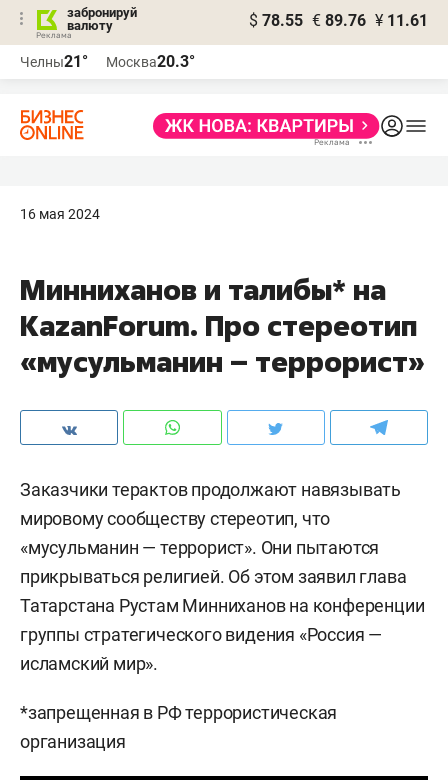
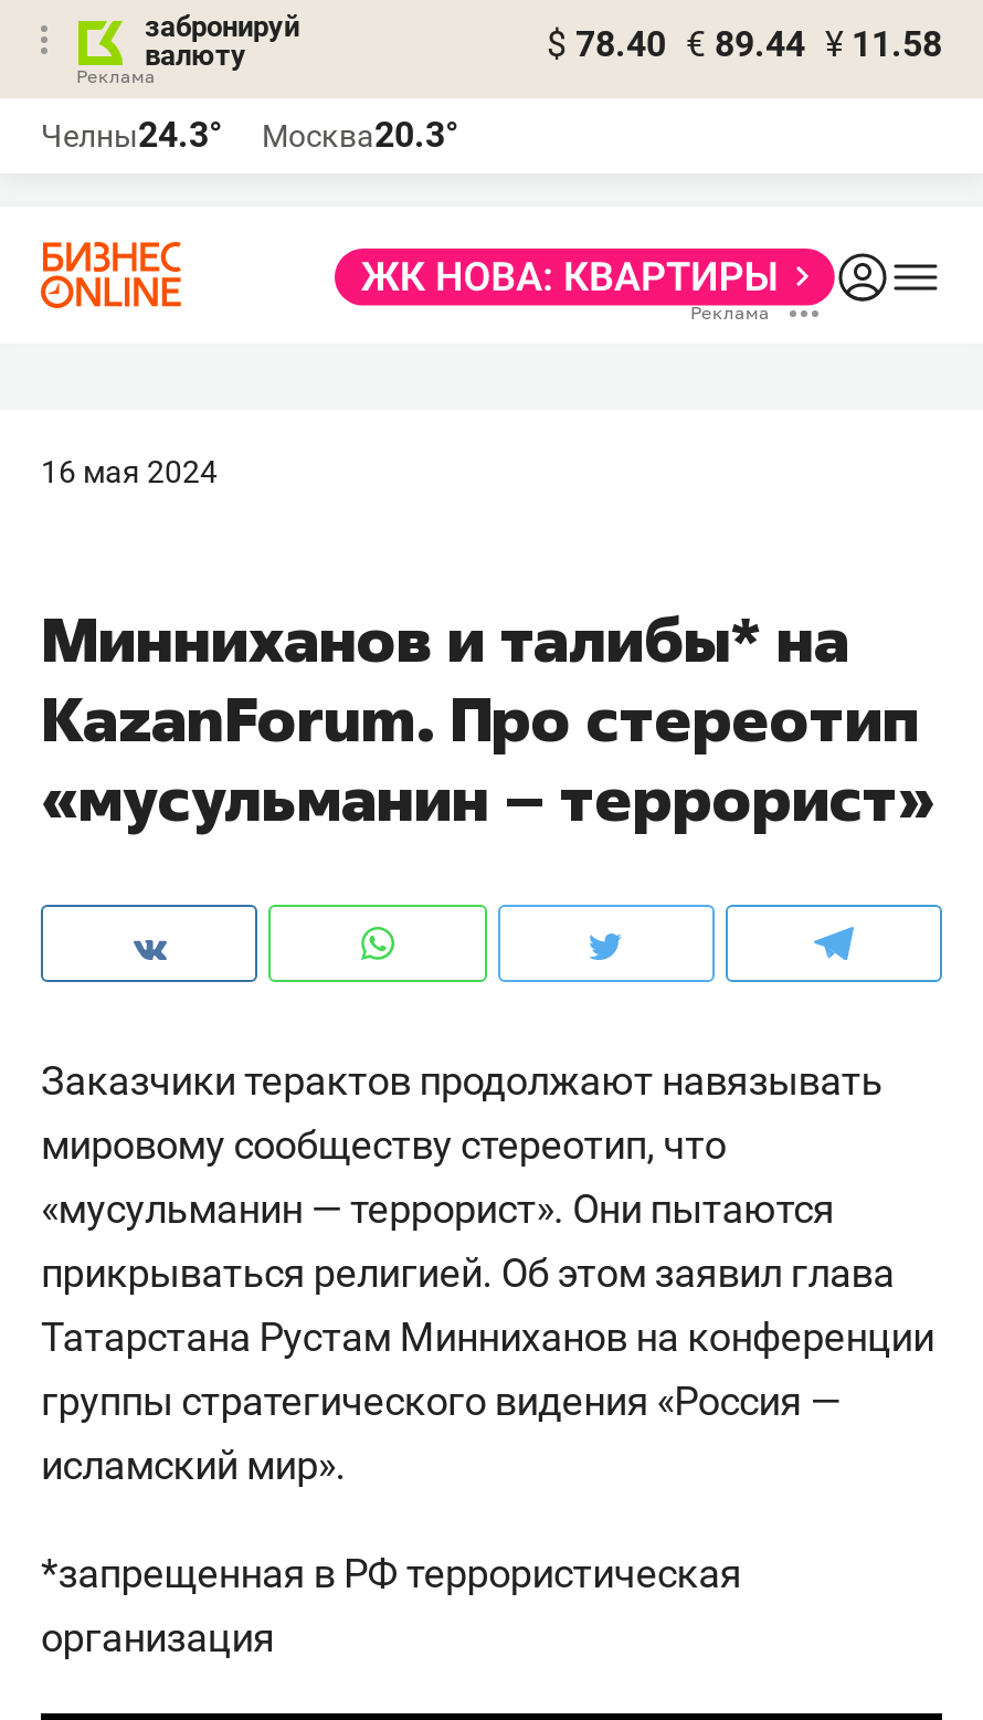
- $ 78.55 € 89.76 ¥ 11.61
+ $ 78.40 € 89.44 ¥ 11.58

- Челны21° Москва20.3°
+ Челны24.3° Москва20.3°
